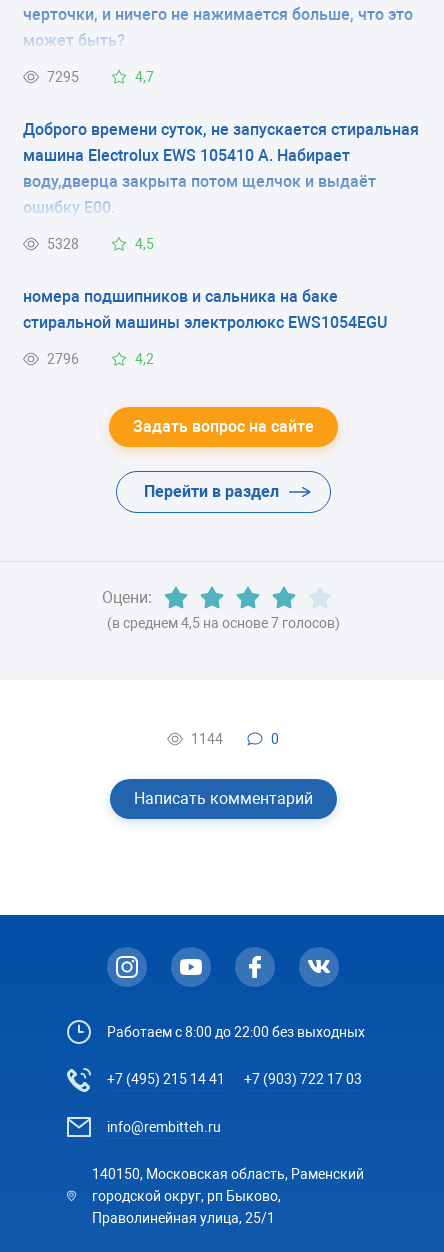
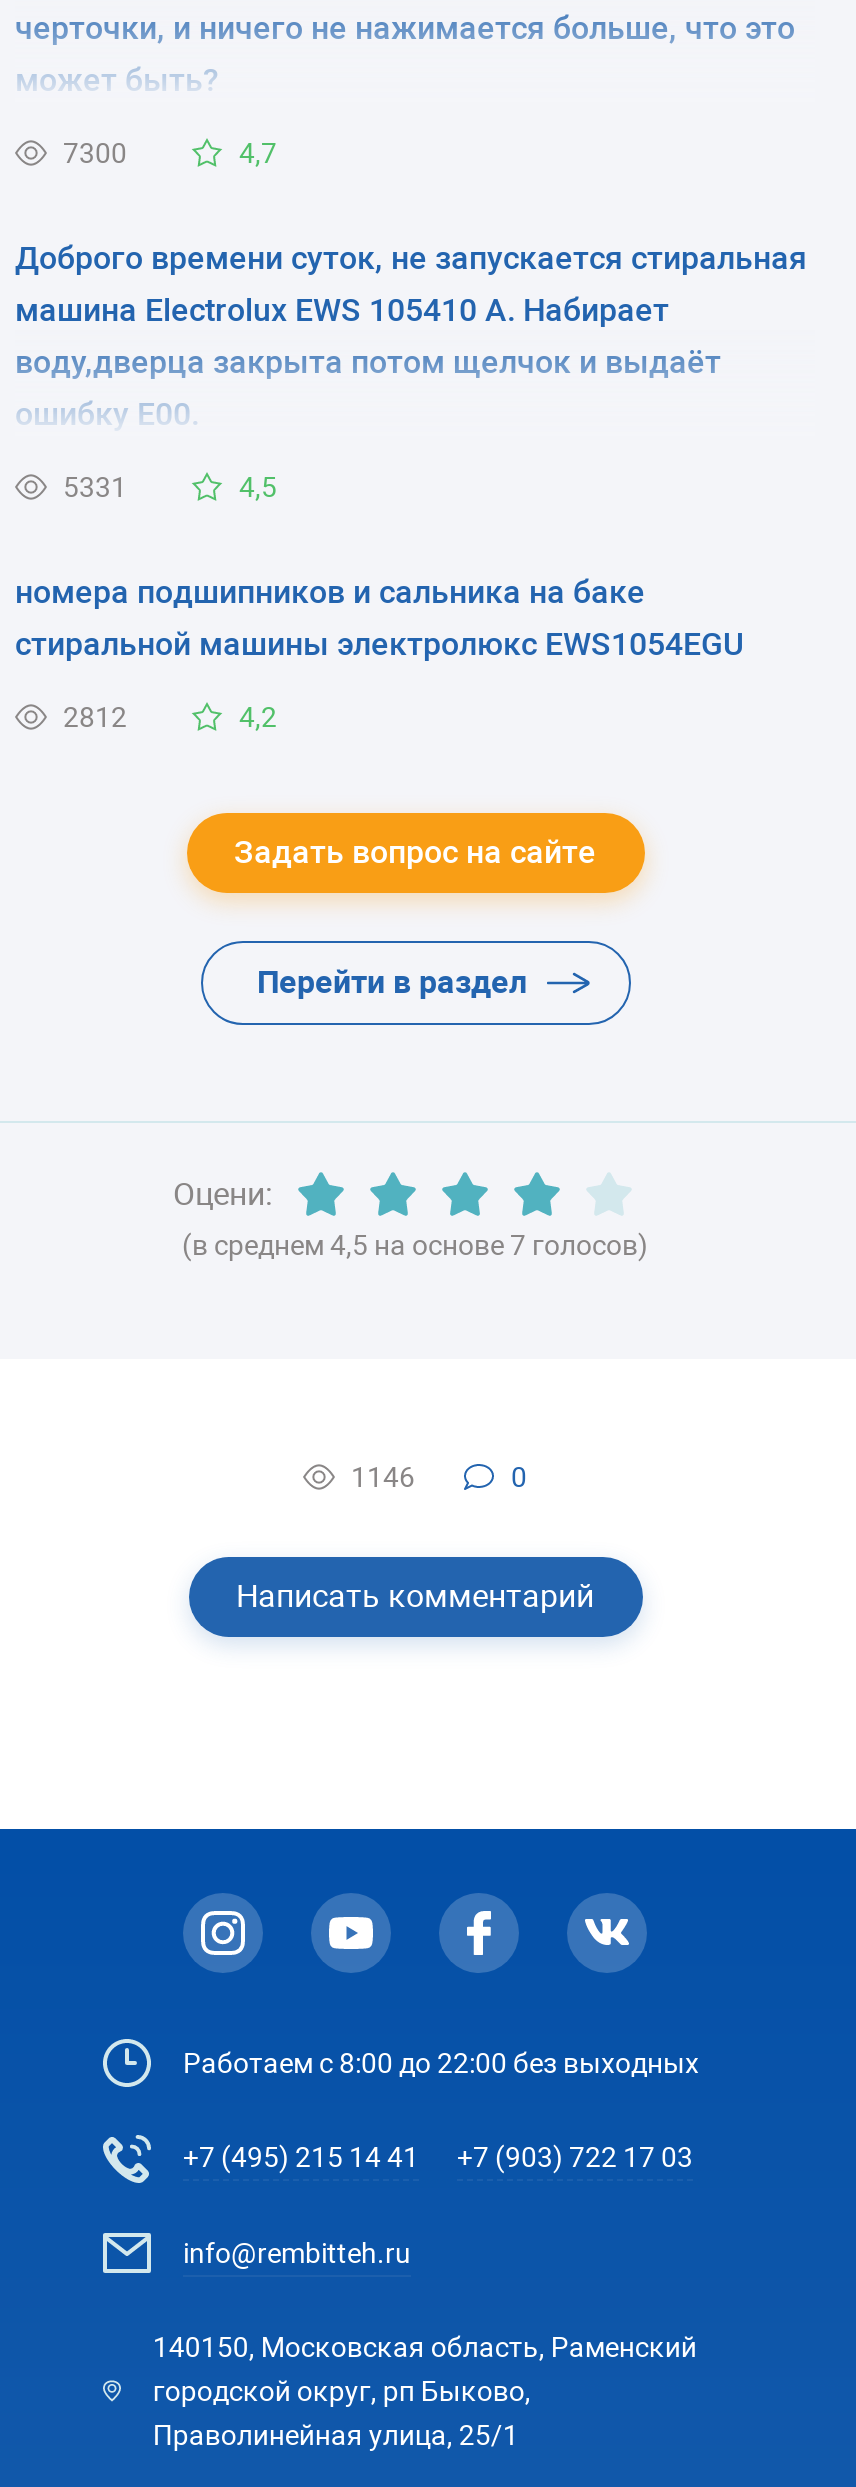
- 7295
+ 7300

- 5328
+ 5331

- 2796
+ 2812

- 1144
+ 1146
